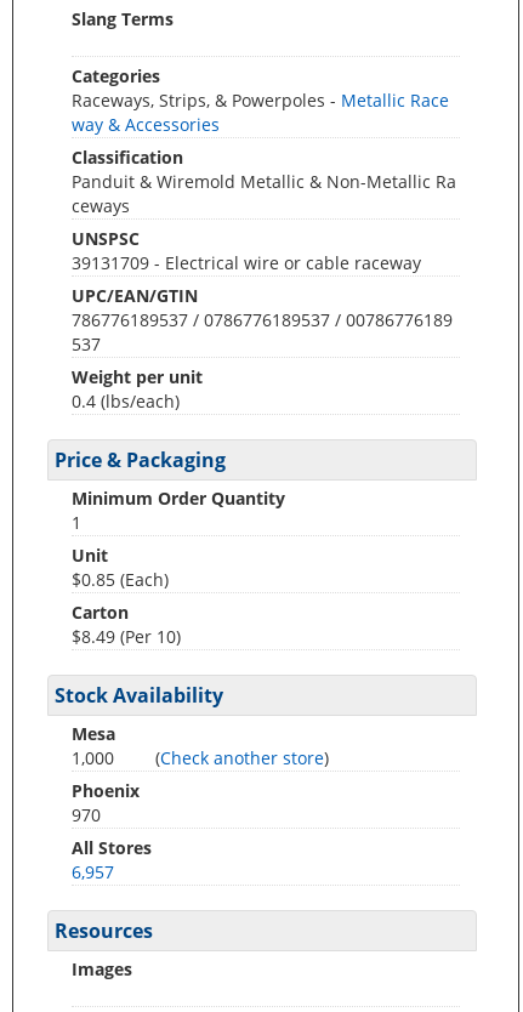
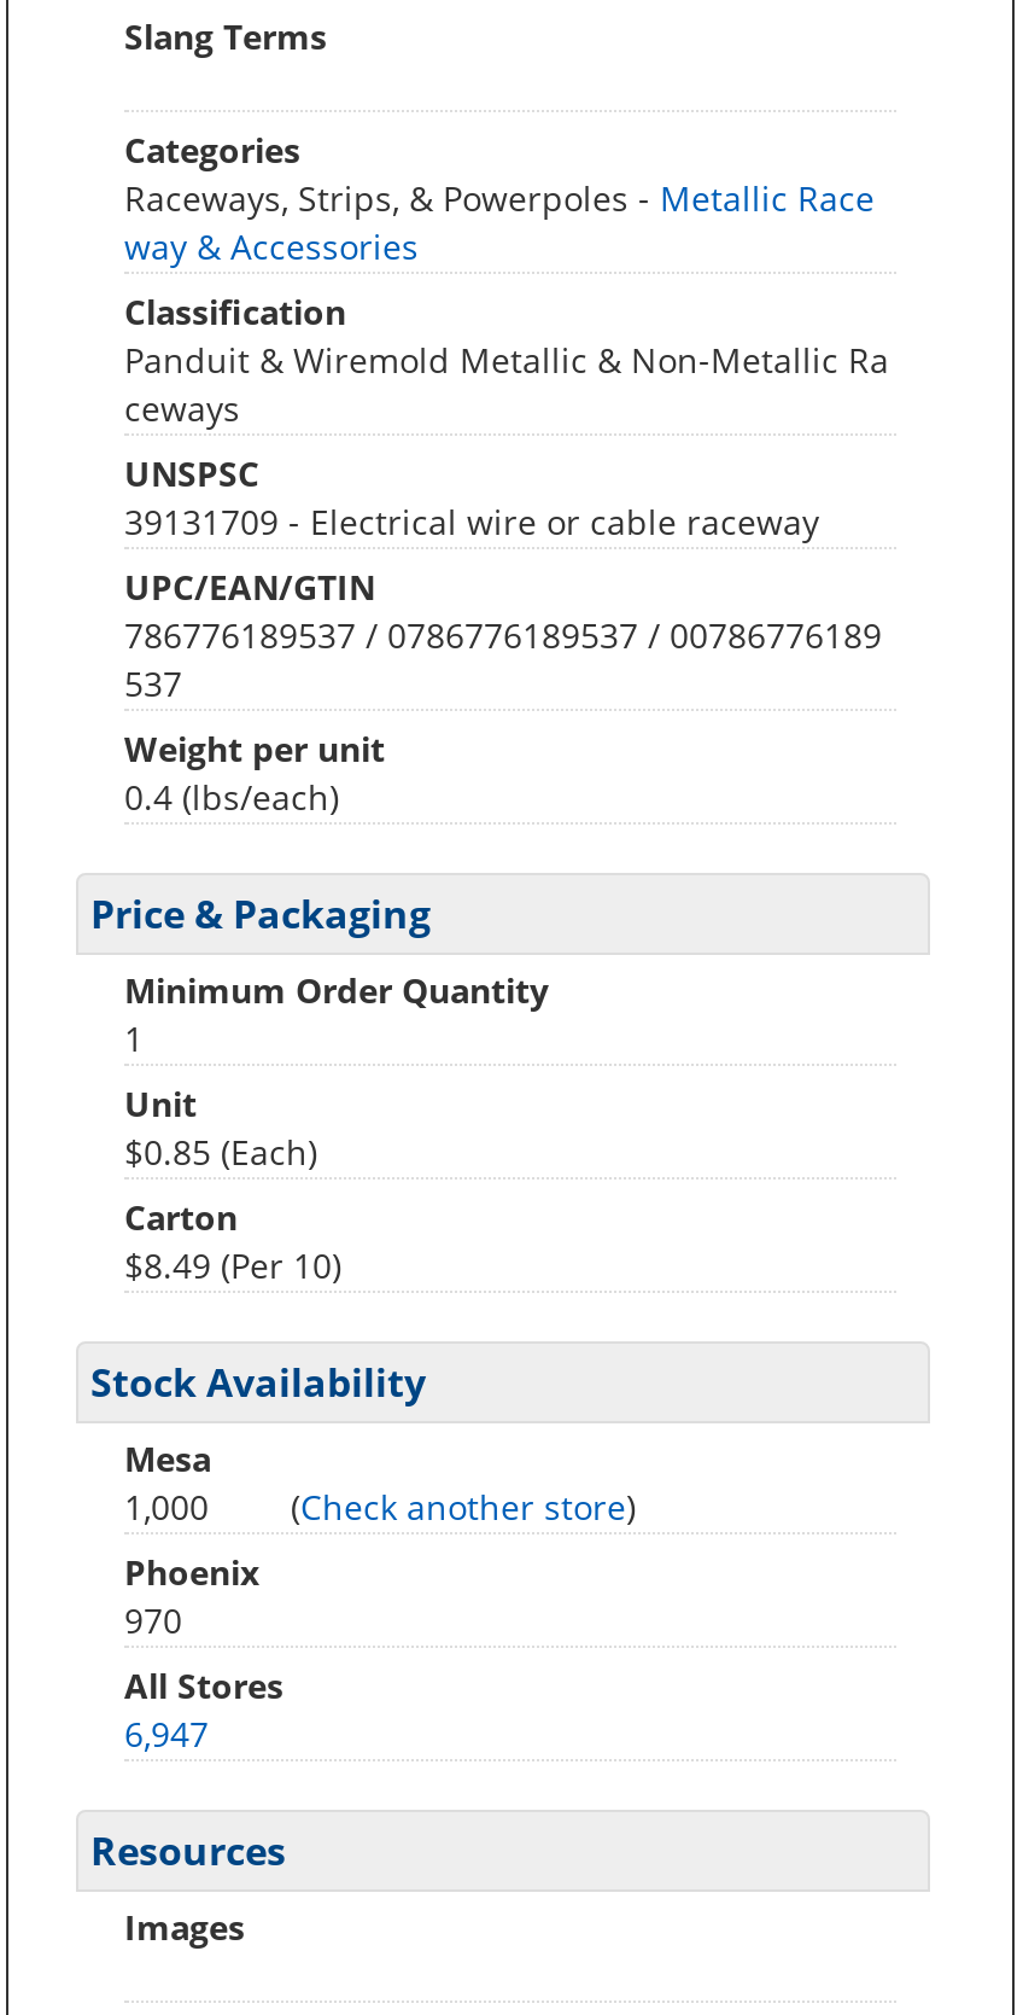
- 6,957
+ 6,947
